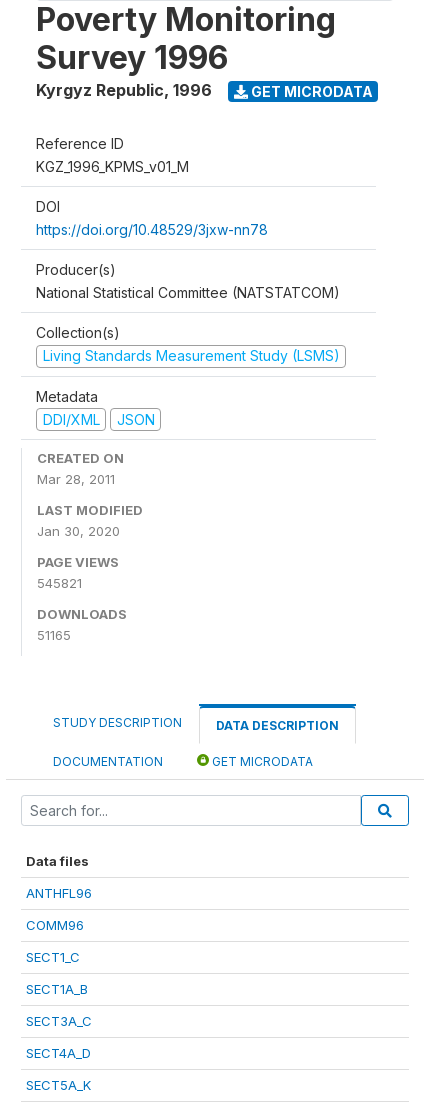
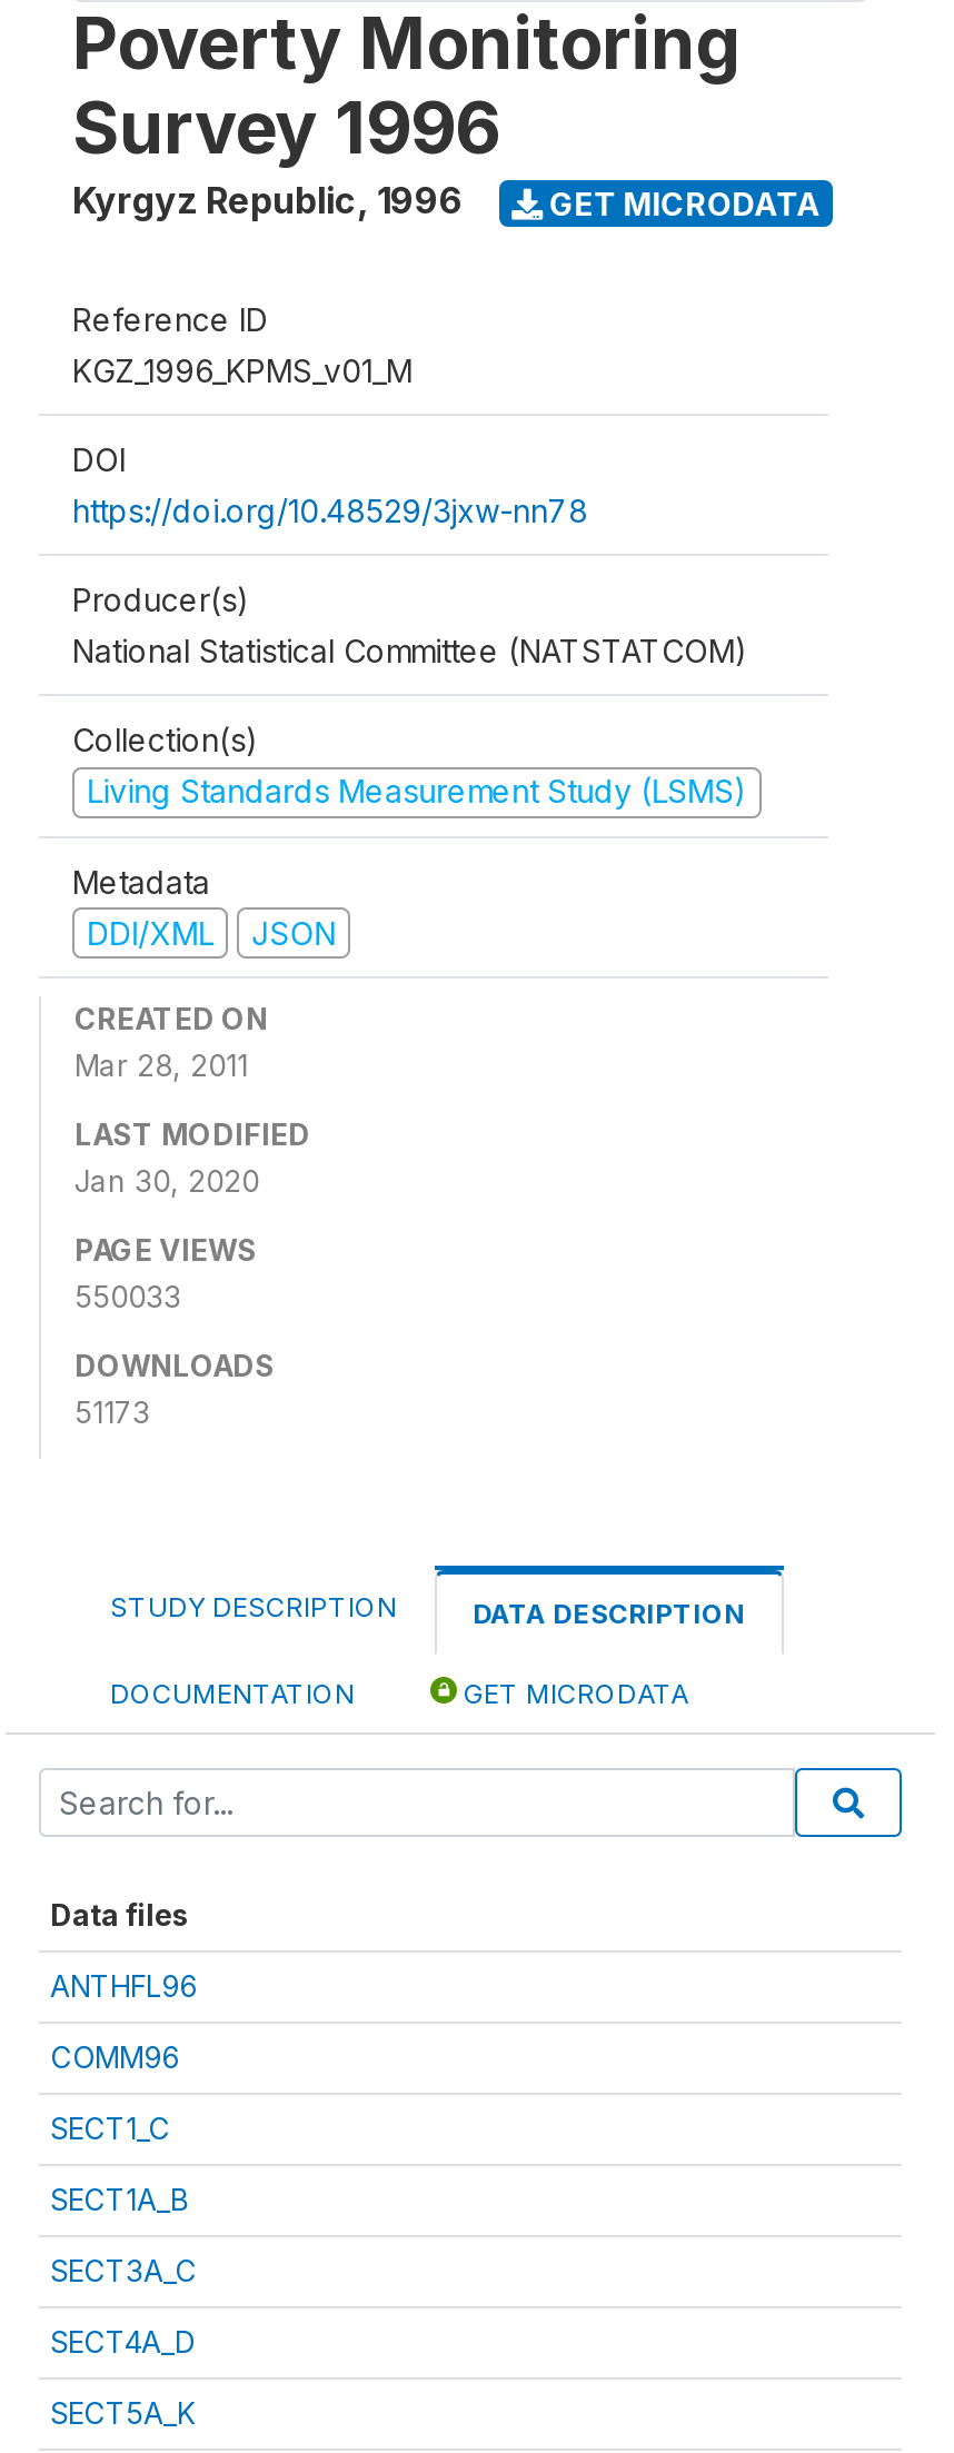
- 545821
+ 550033

- 51165
+ 51173
